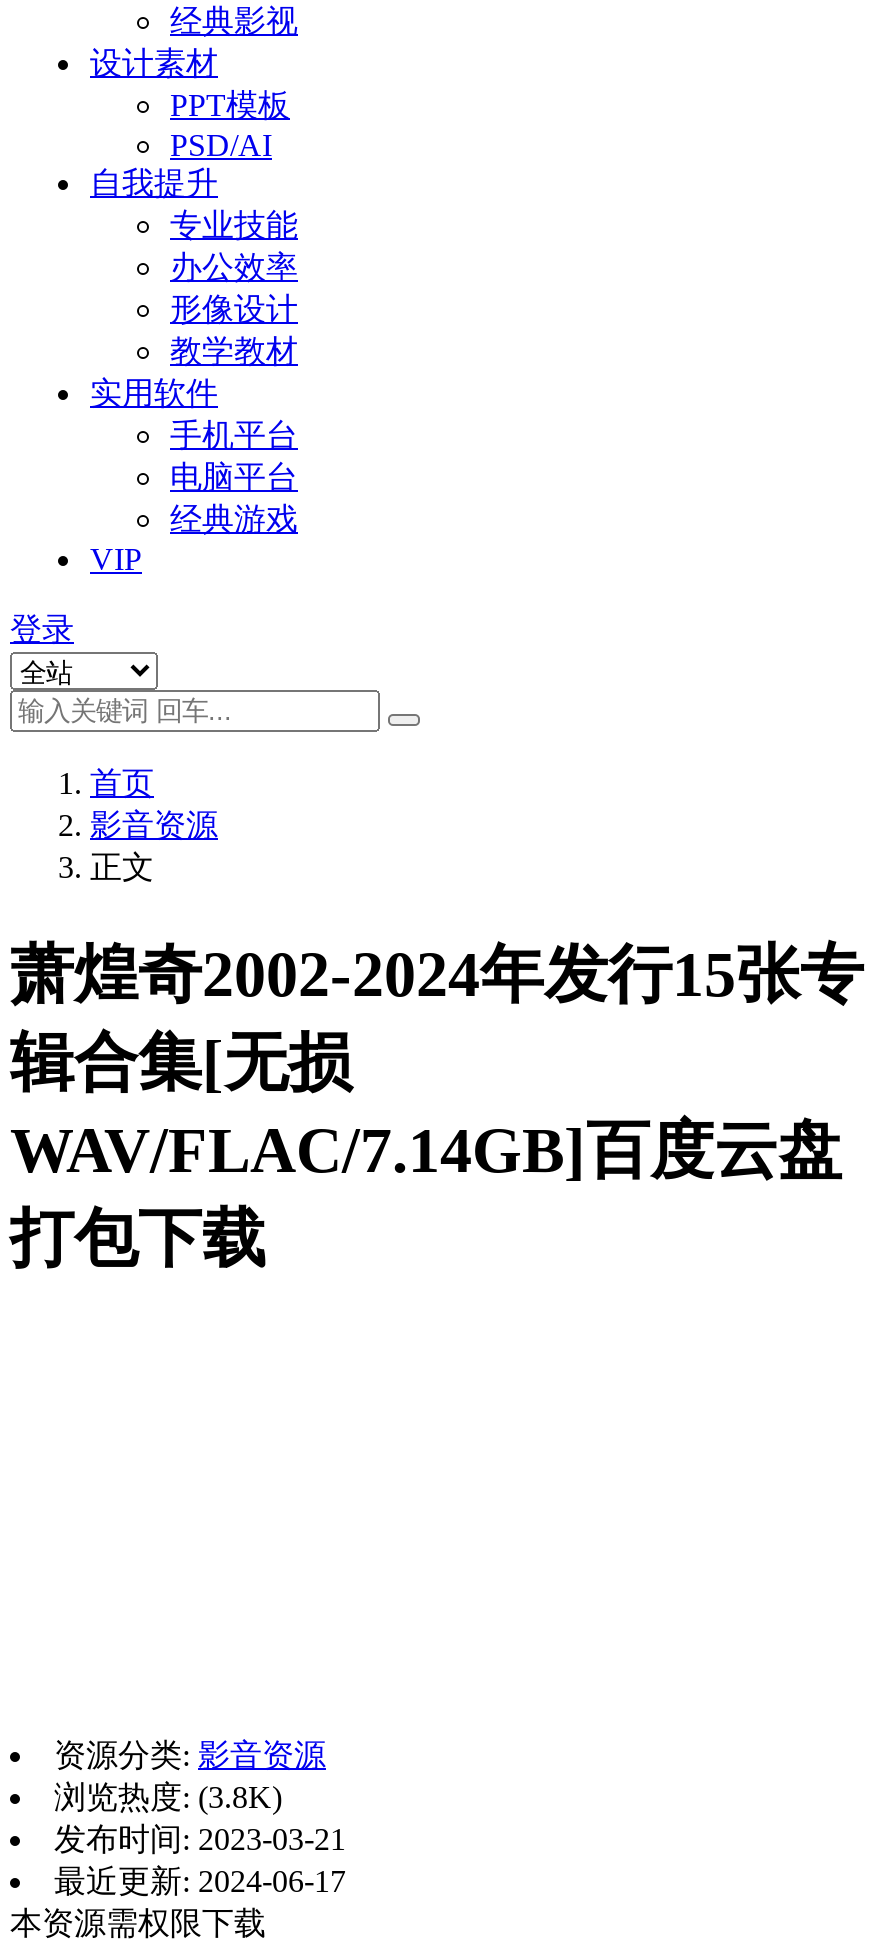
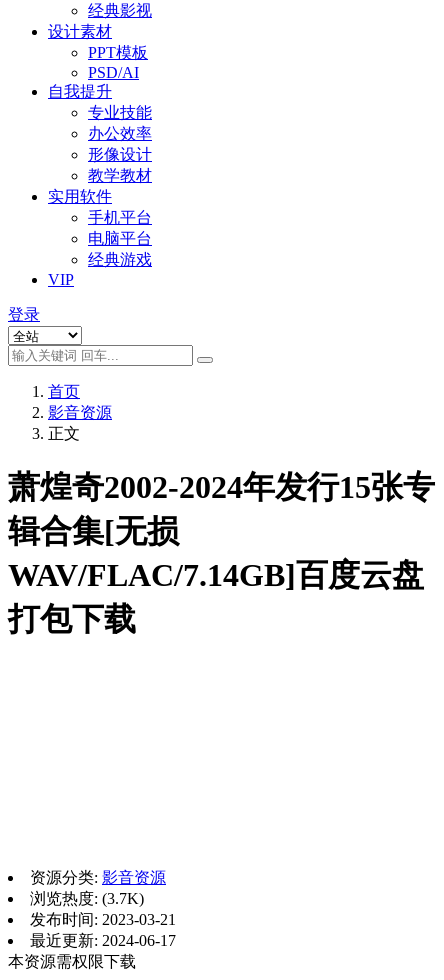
- 浏览热度: (3.8K)
+ 浏览热度: (3.7K)
